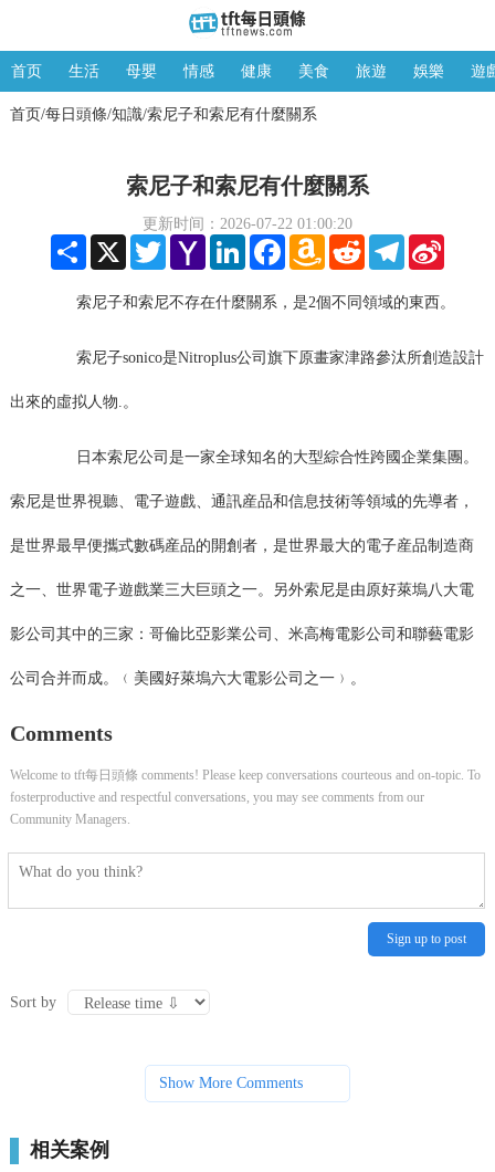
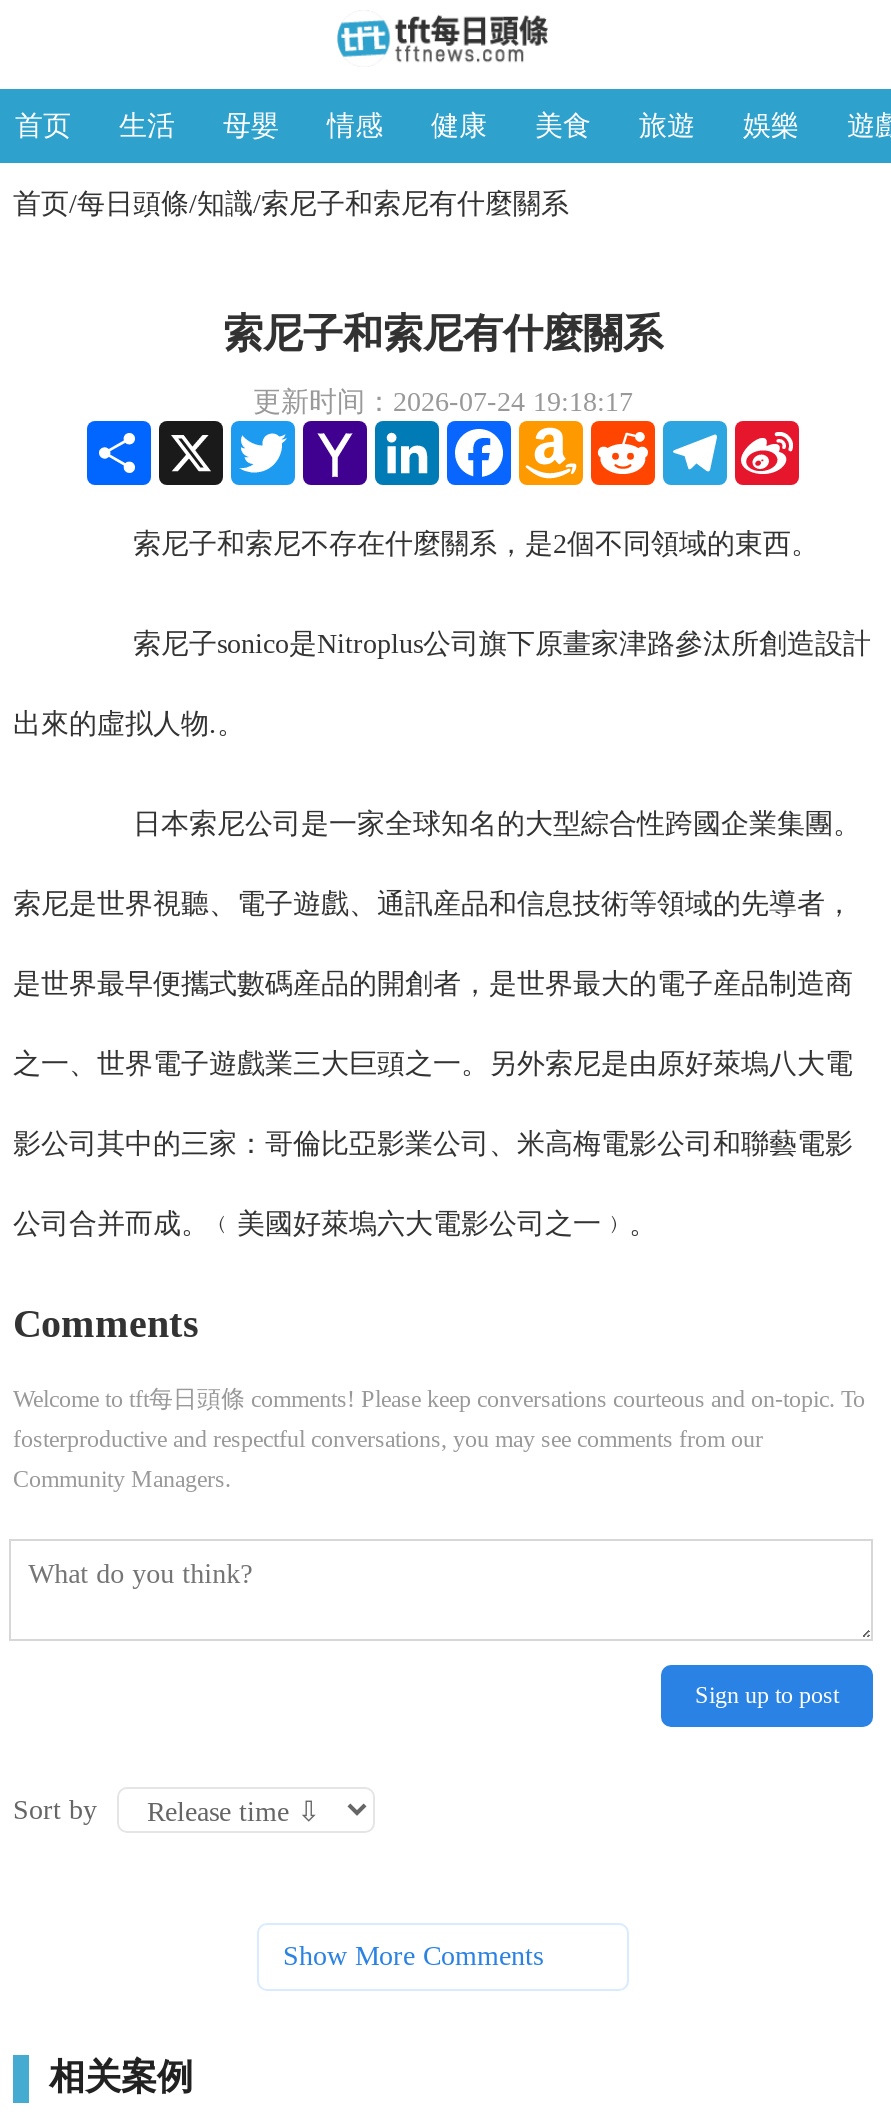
- 更新时间：2026-07-22 01:00:20
+ 更新时间：2026-07-24 19:18:17
